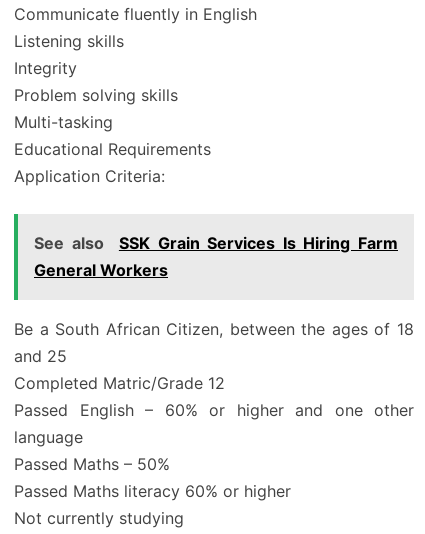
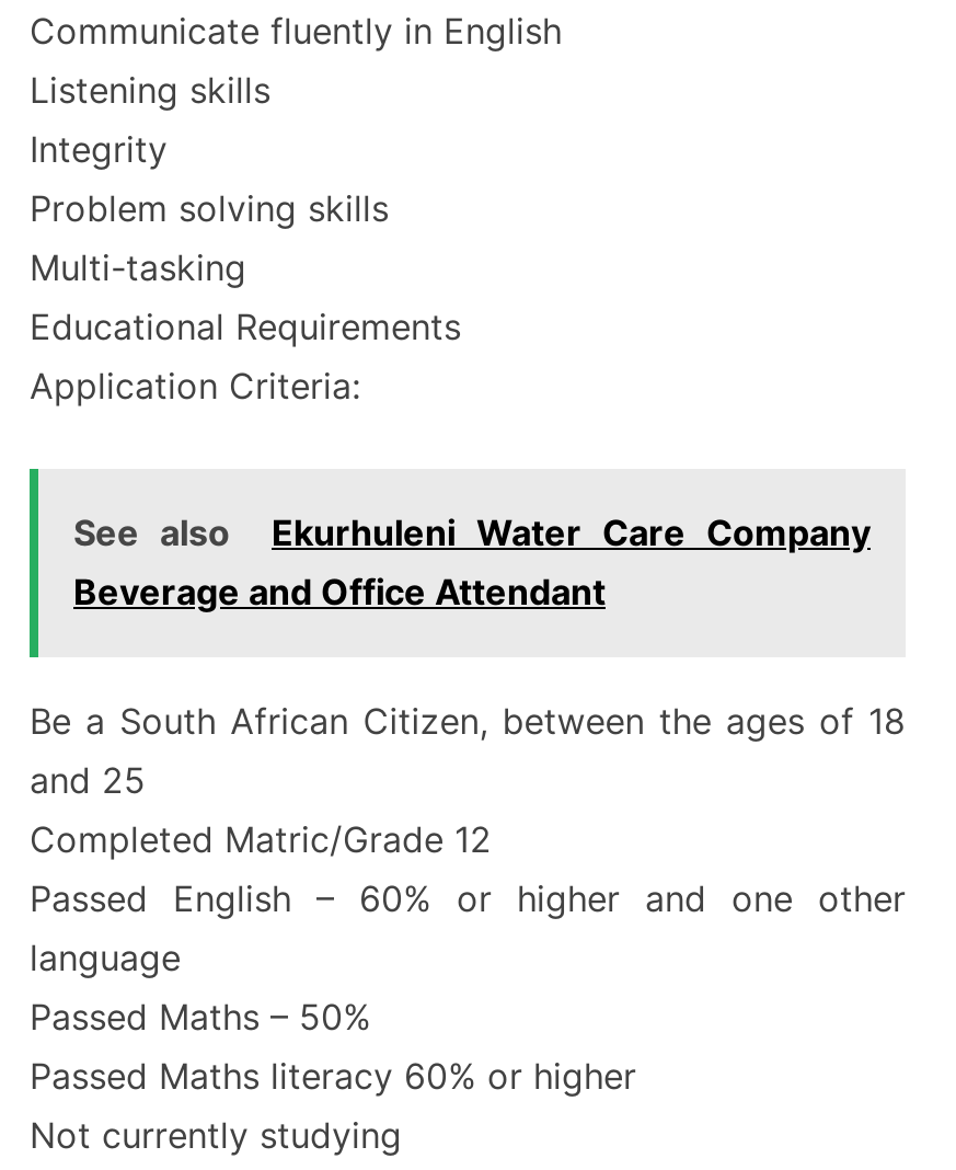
- SSK Grain Services Is Hiring Farm
- General Workers
+ Ekurhuleni Water Care Company
+ Beverage and Office Attendant
